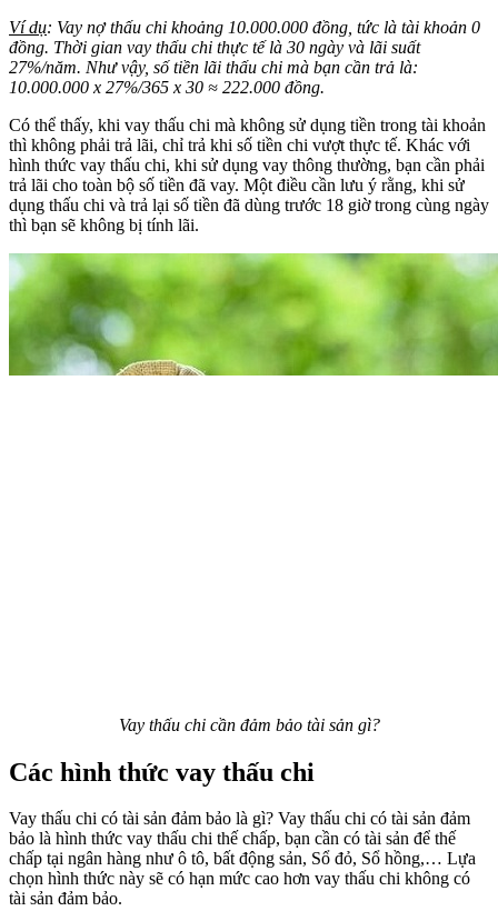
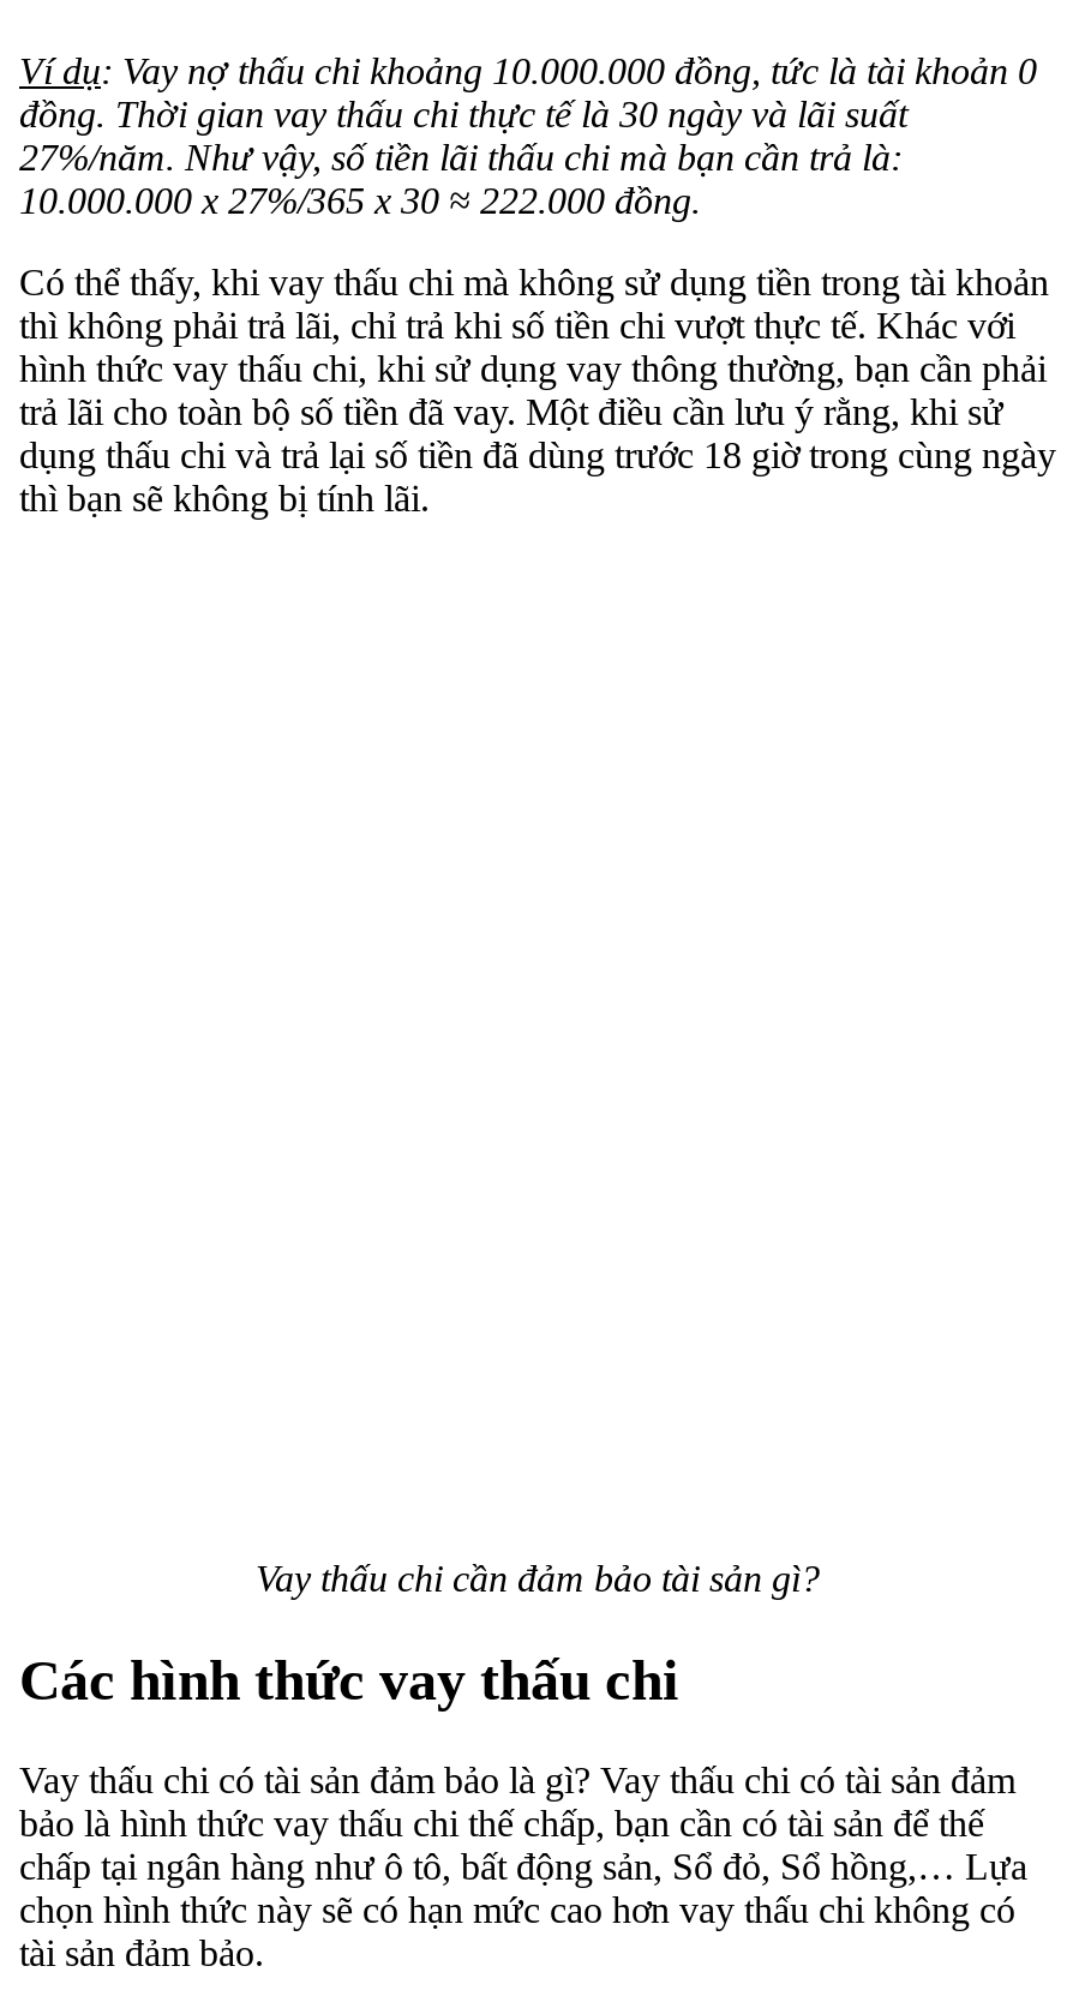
- [image]
